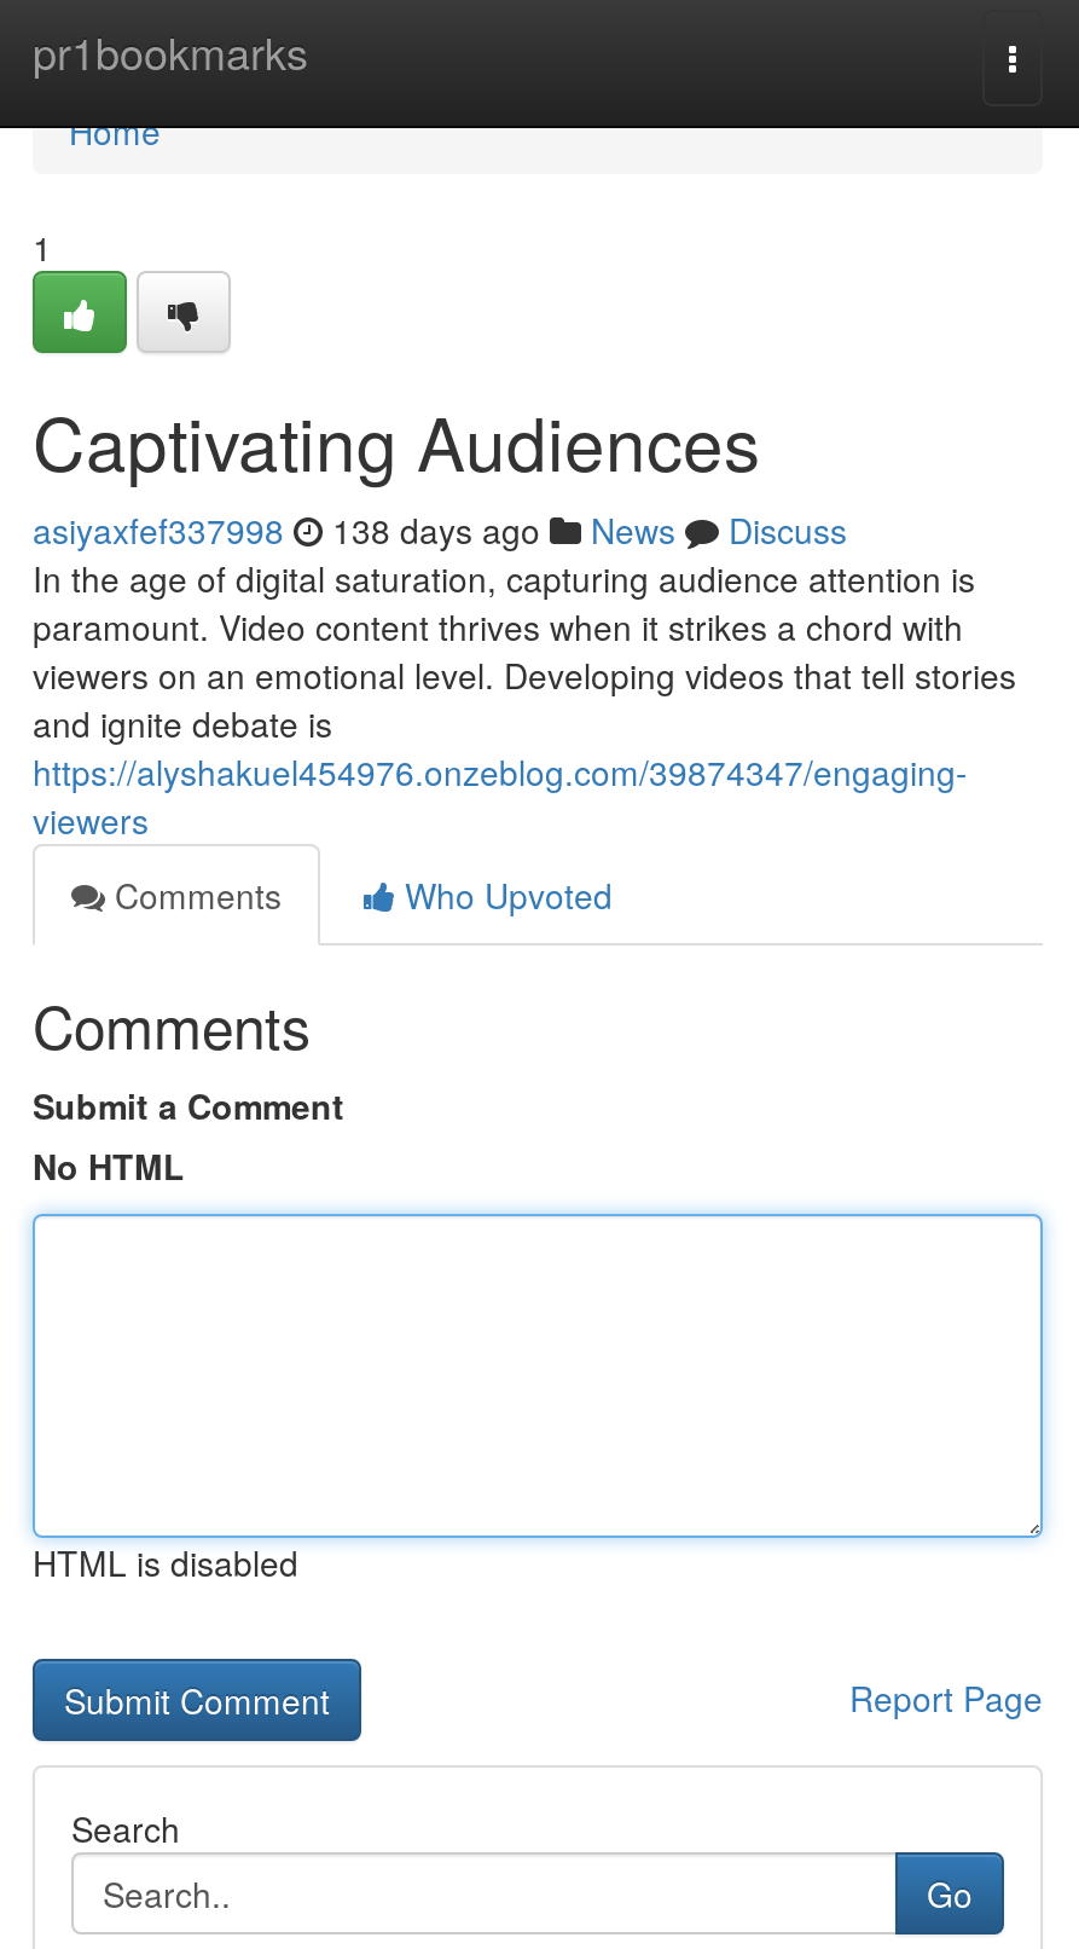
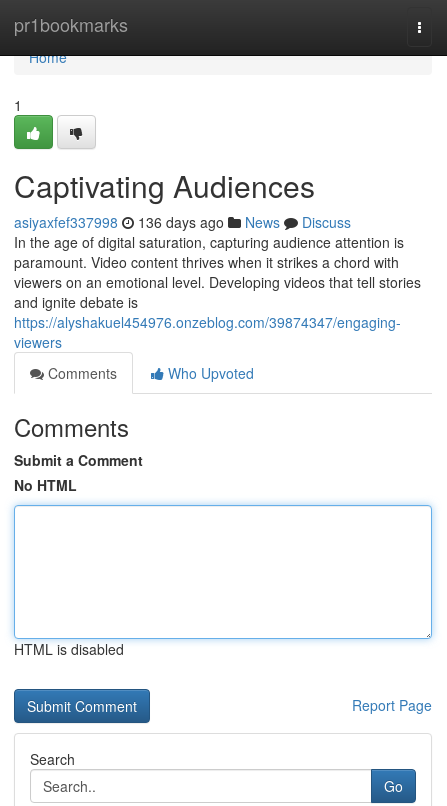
- asiyaxfef337998 138 days ago News Discuss
+ asiyaxfef337998 136 days ago News Discuss
